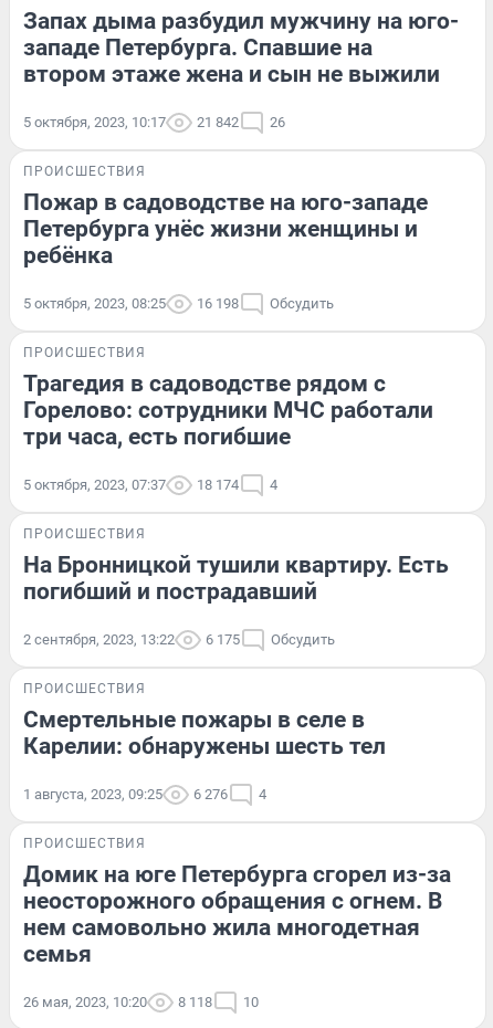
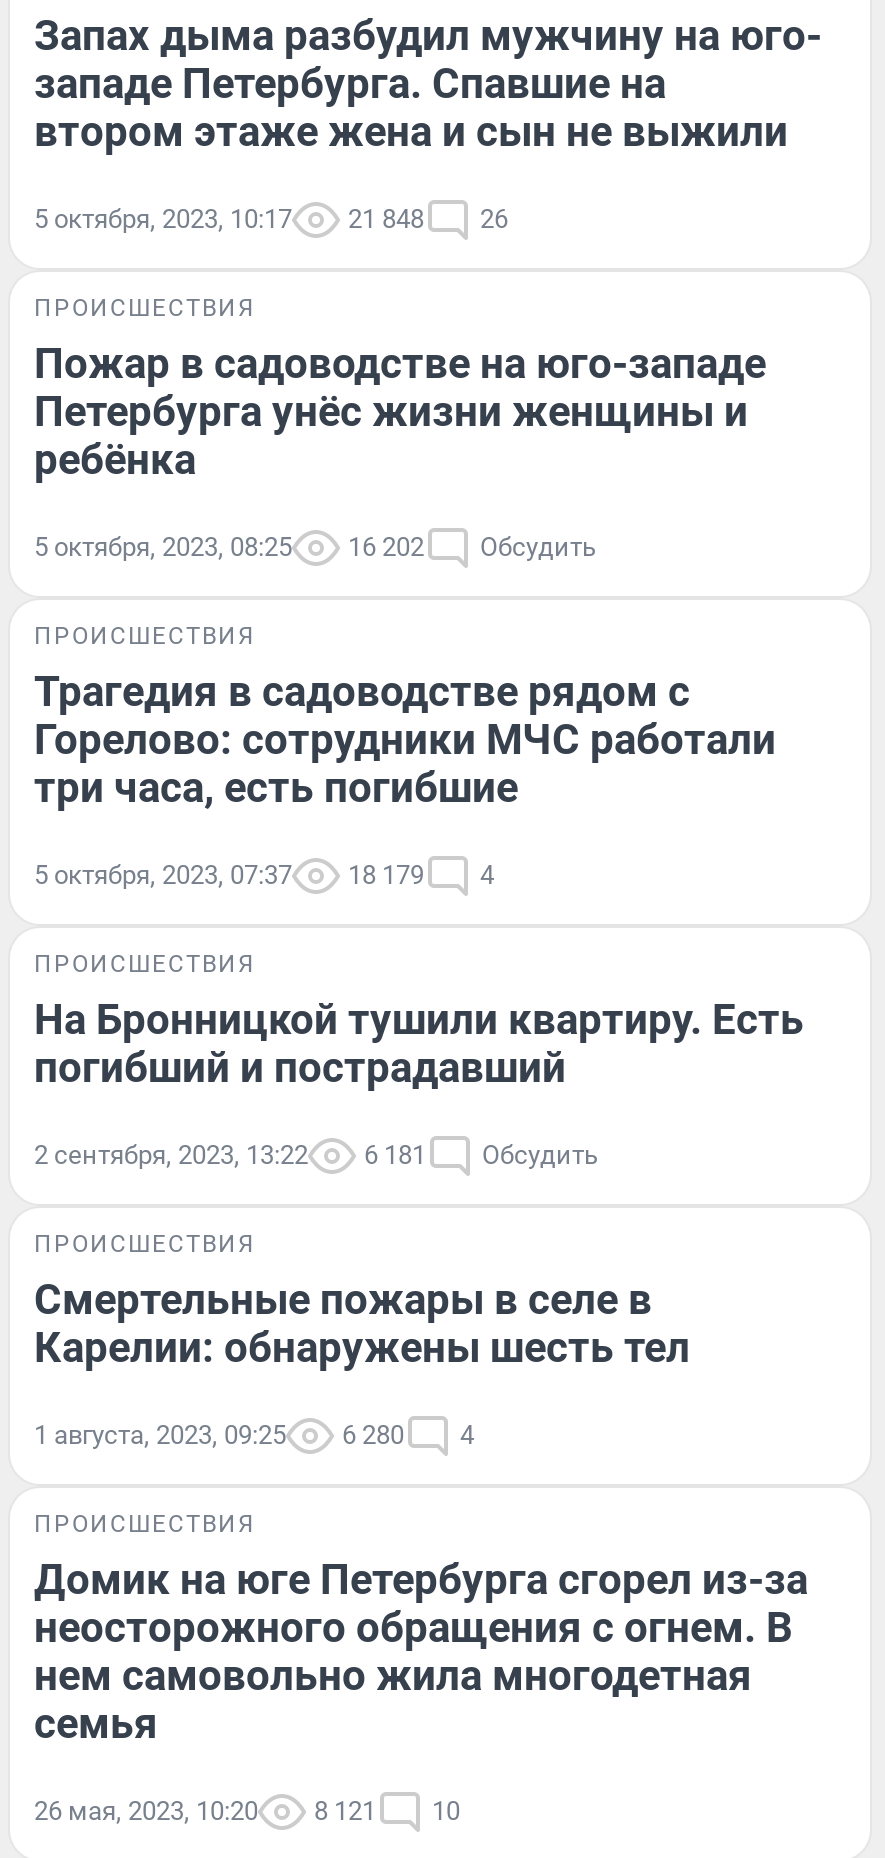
- 5 октября, 2023, 10:17 21 842 26
+ 5 октября, 2023, 10:17 21 848 26

- 5 октября, 2023, 08:25 16 198 Обсудить
+ 5 октября, 2023, 08:25 16 202 Обсудить

- 5 октября, 2023, 07:37 18 174 4
+ 5 октября, 2023, 07:37 18 179 4

- 2 сентября, 2023, 13:22 6 175 Обсудить
+ 2 сентября, 2023, 13:22 6 181 Обсудить

- 1 августа, 2023, 09:25 6 276 4
+ 1 августа, 2023, 09:25 6 280 4

- 26 мая, 2023, 10:20 8 118 10
+ 26 мая, 2023, 10:20 8 121 10
